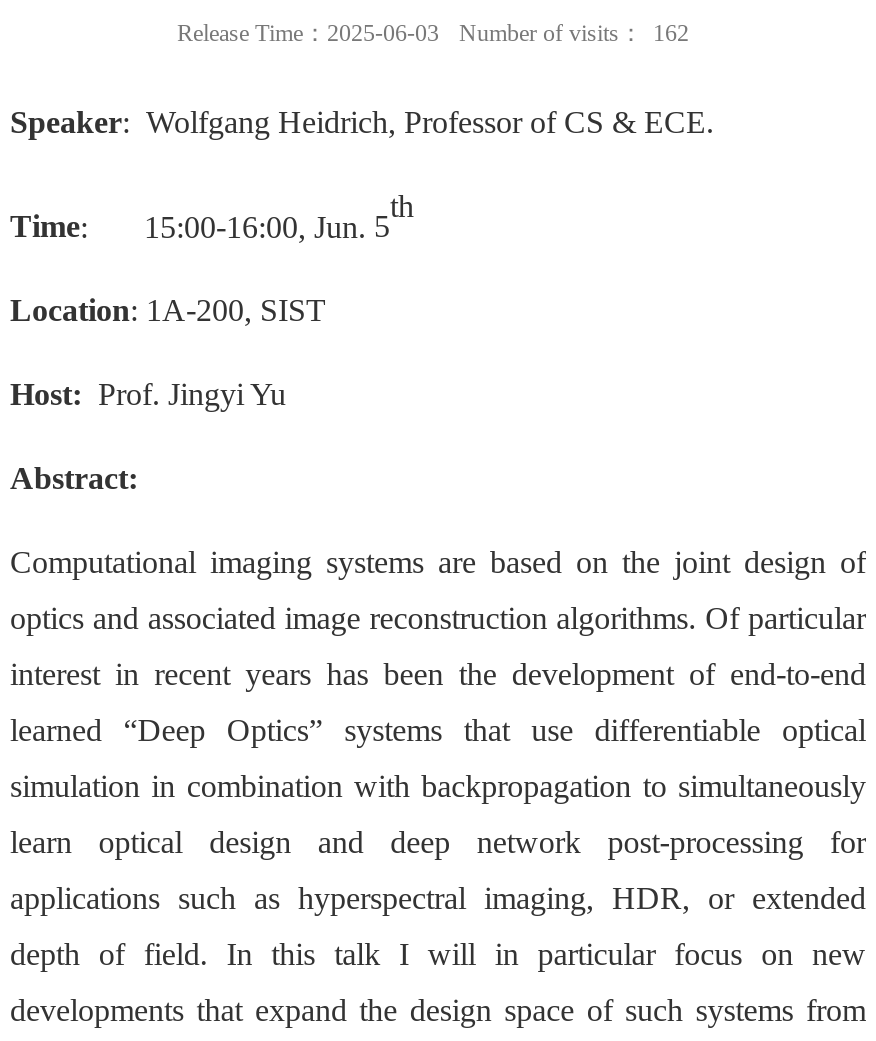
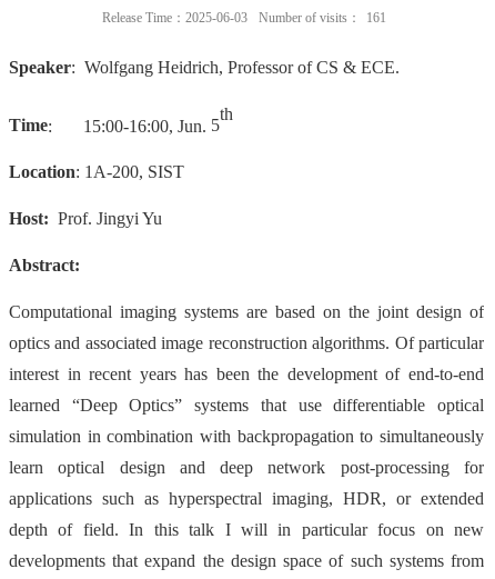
- Number of visits： 162
+ Number of visits： 161
